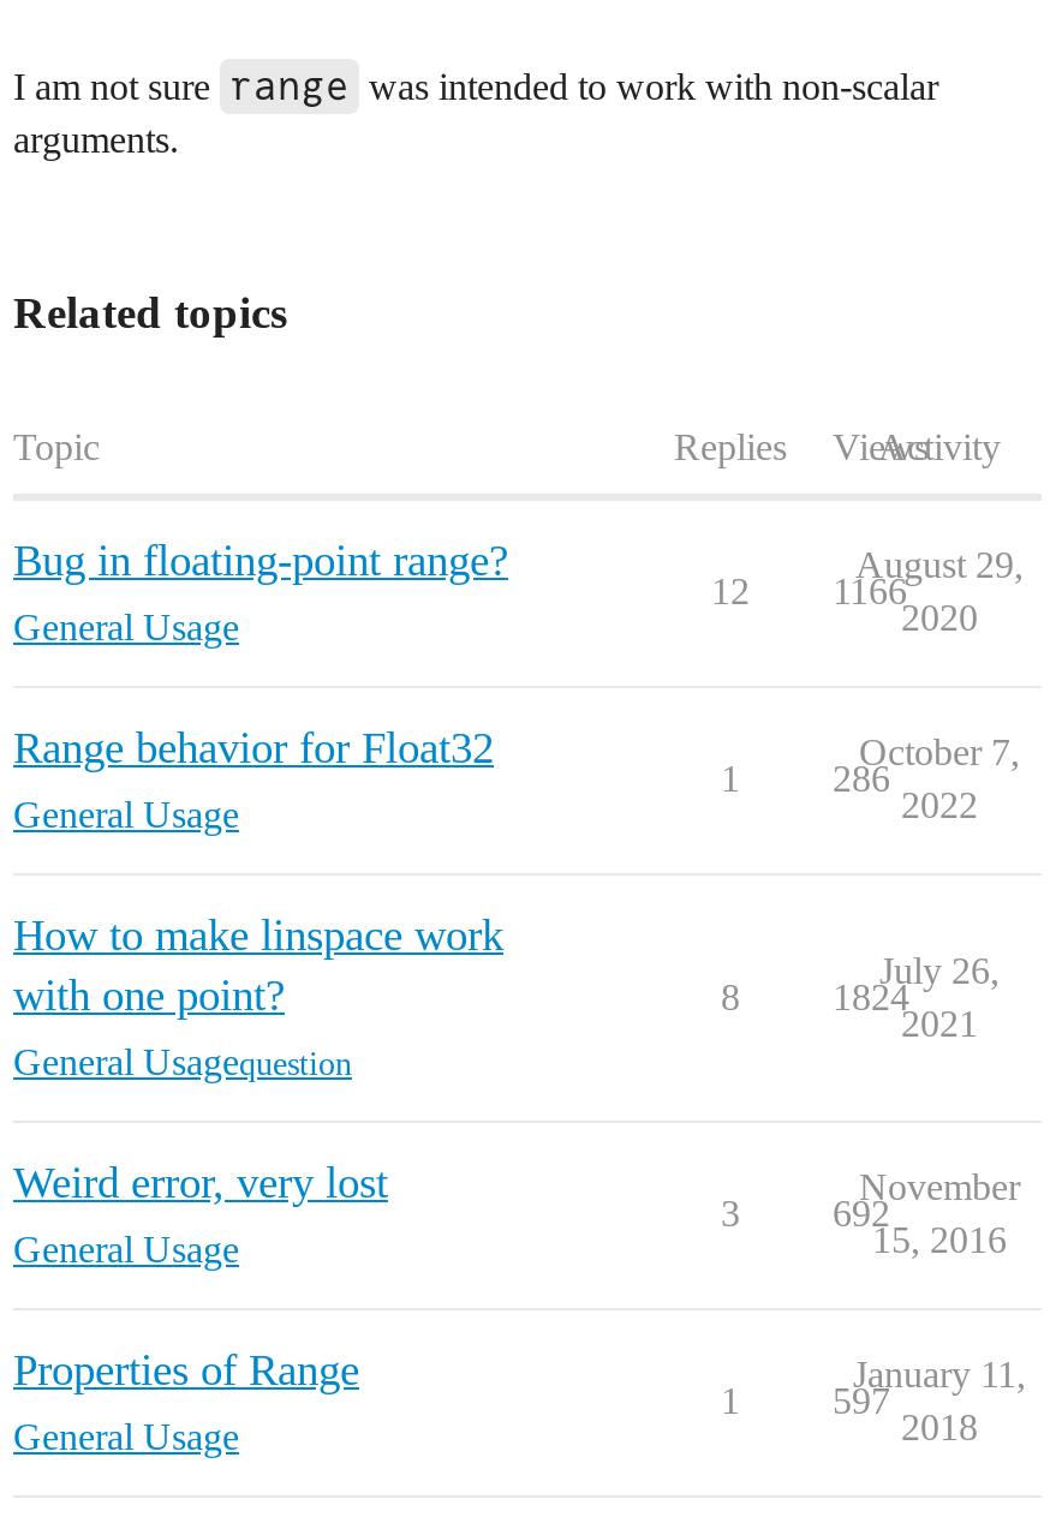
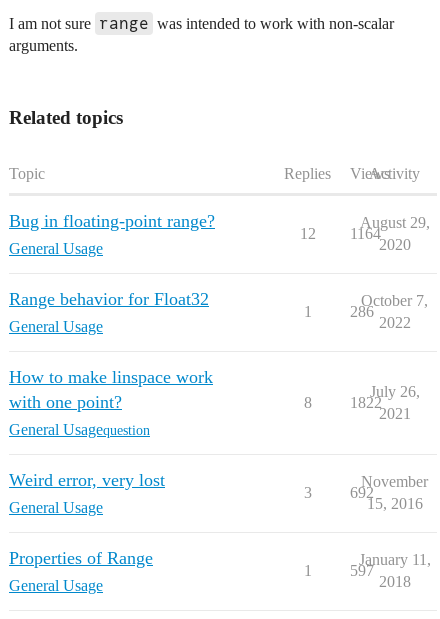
- 1166
+ 1164

- 1824
+ 1822
